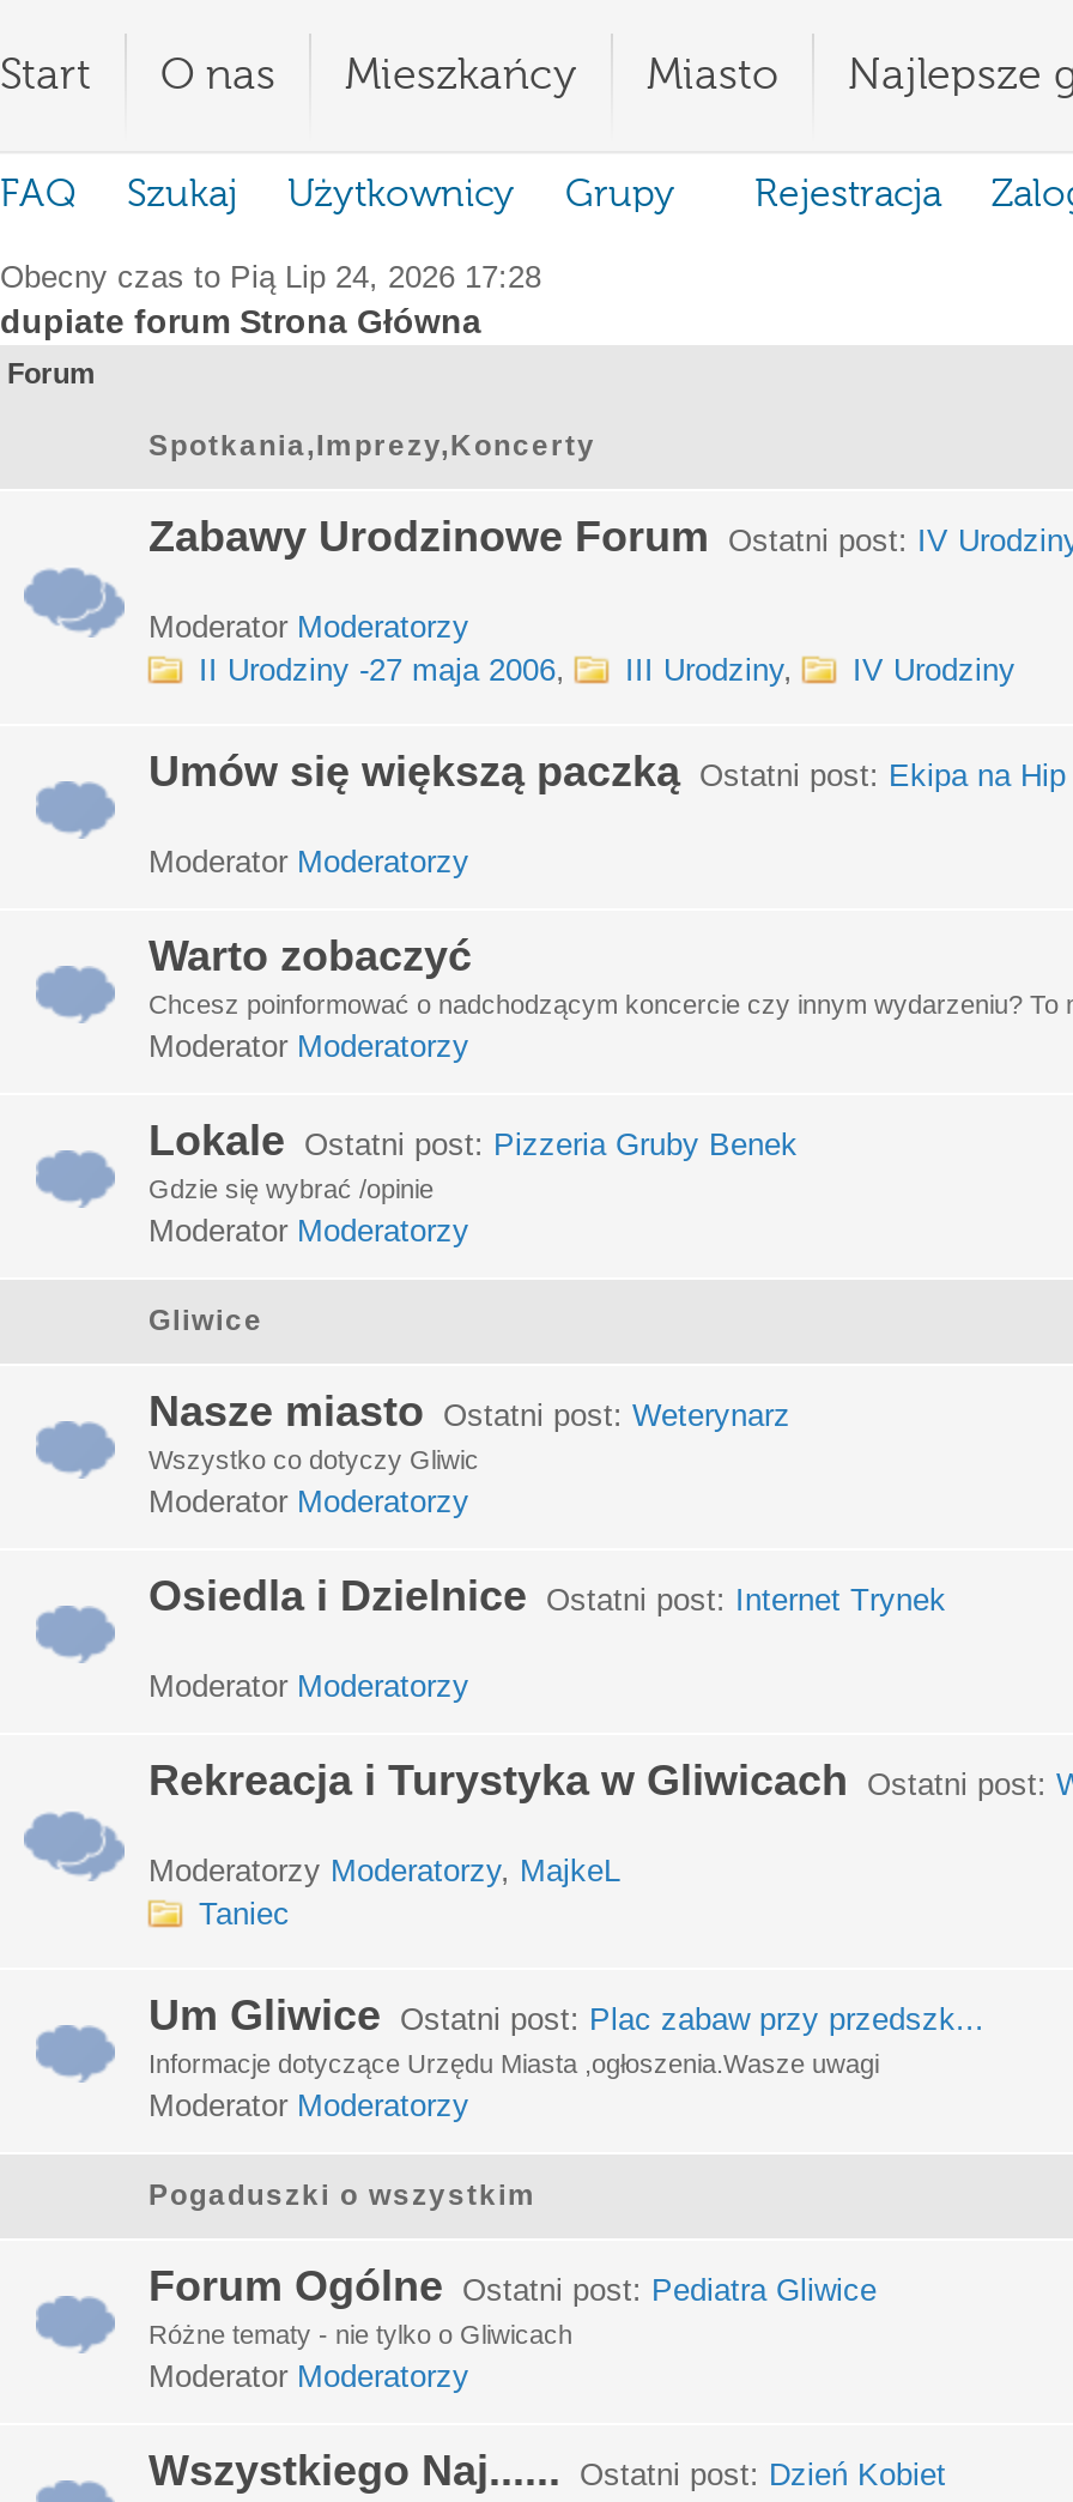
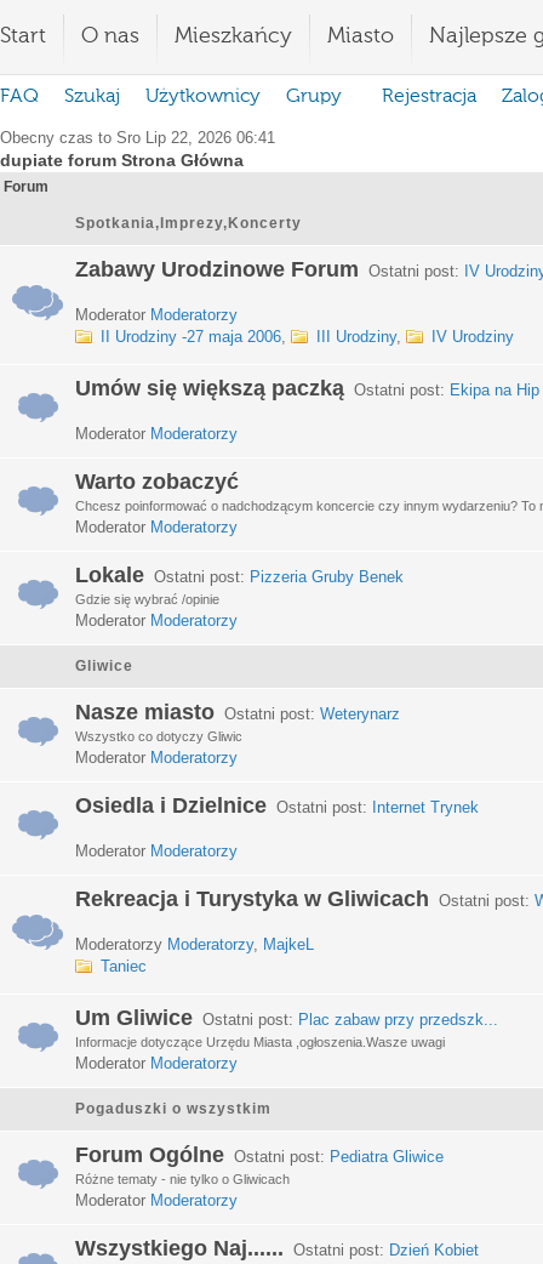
- Obecny czas to Pią Lip 24, 2026 17:28
+ Obecny czas to Sro Lip 22, 2026 06:41
